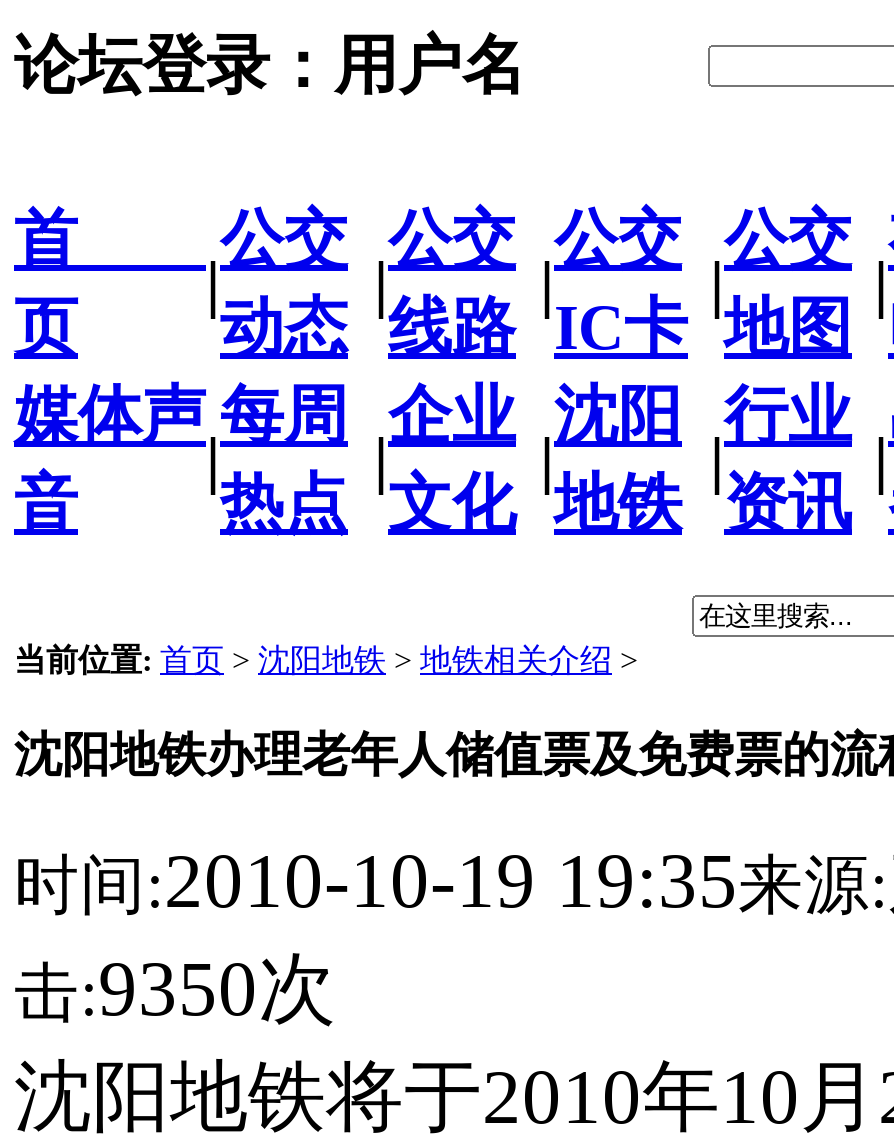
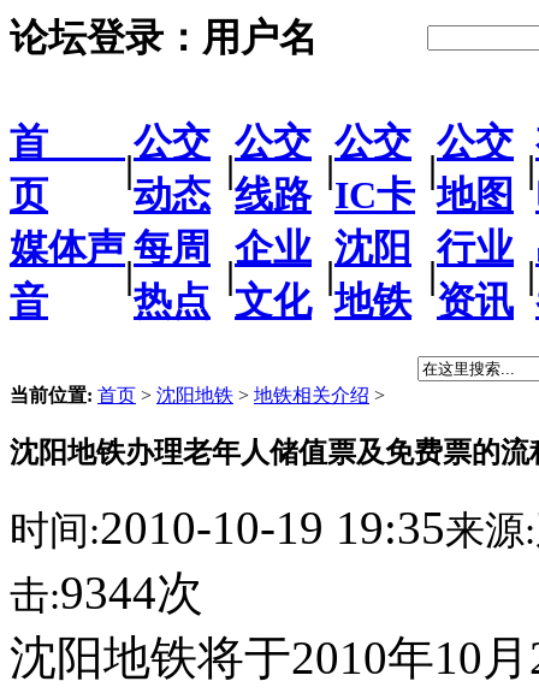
- 击:9350次
+ 击:9344次
